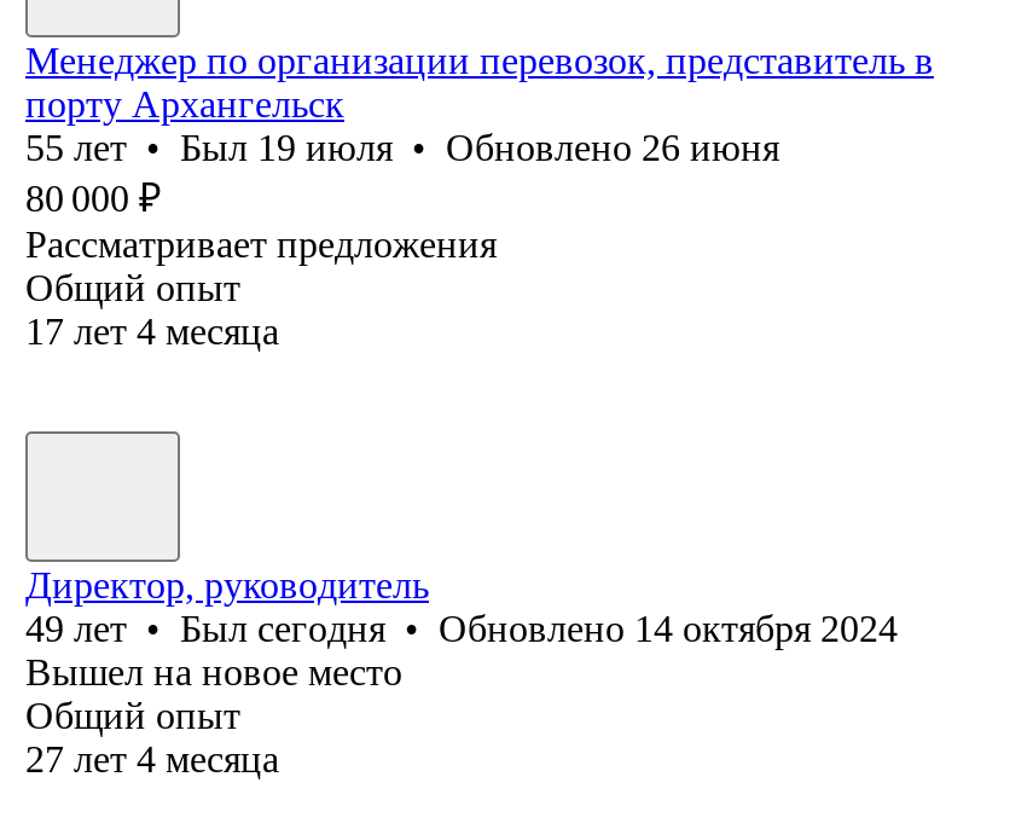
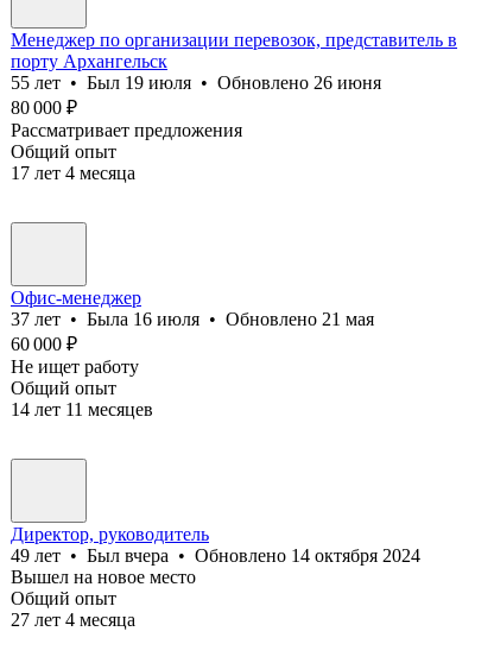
+ Офис-менеджер
+ 37 лет • Была 16 июля • Обновлено 21 мая
+ 60 000 ₽
+ Не ищет работу
+ Общий опыт
+ 14 лет 11 месяцев

- 49 лет • Был сегодня • Обновлено 14 октября 2024
+ 49 лет • Был вчера • Обновлено 14 октября 2024
